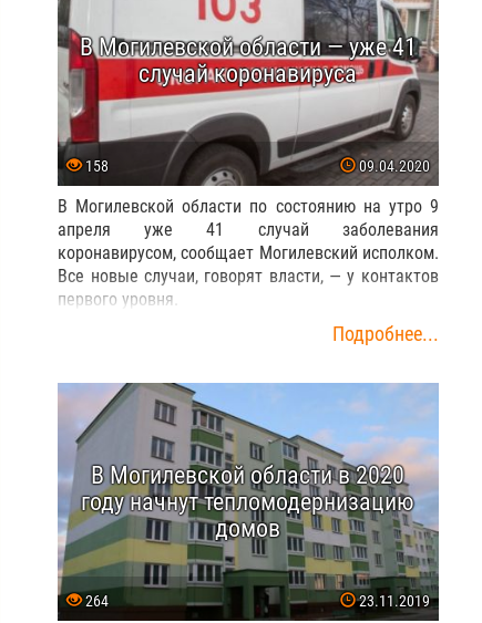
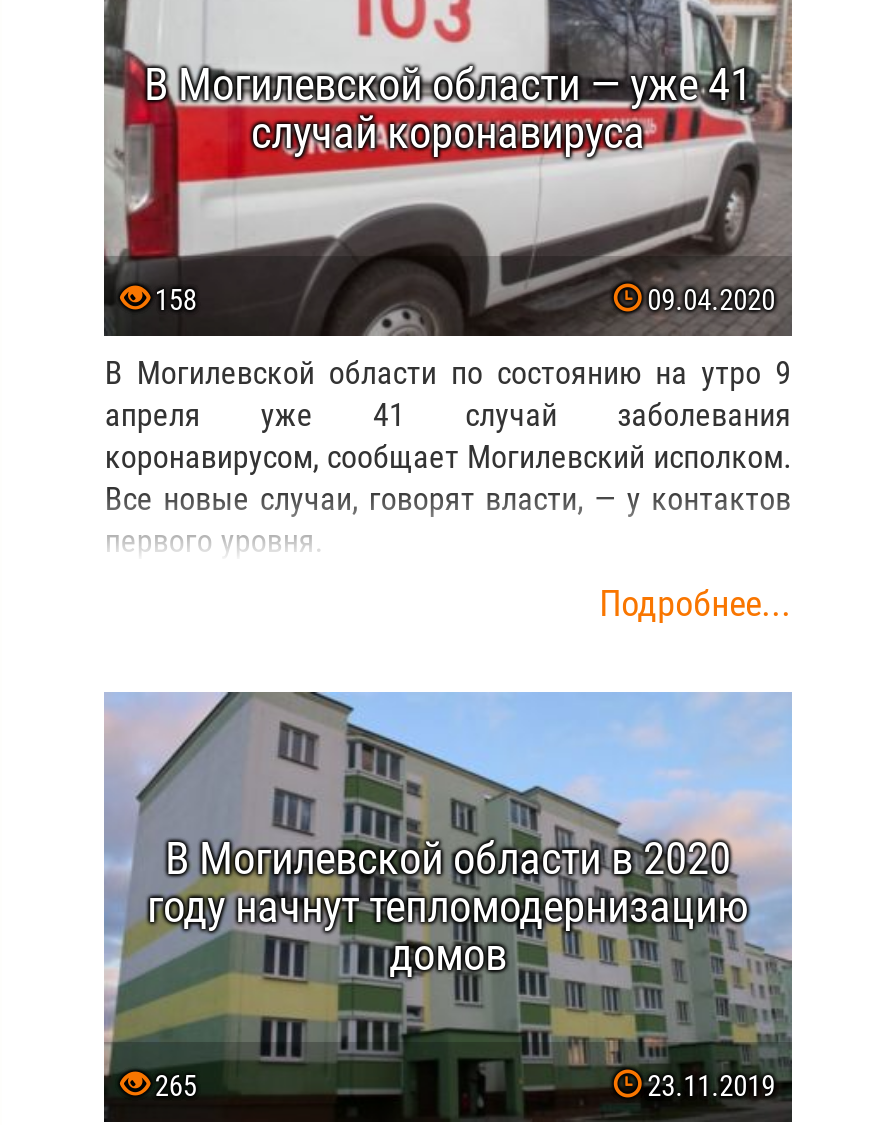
- 264
+ 265
